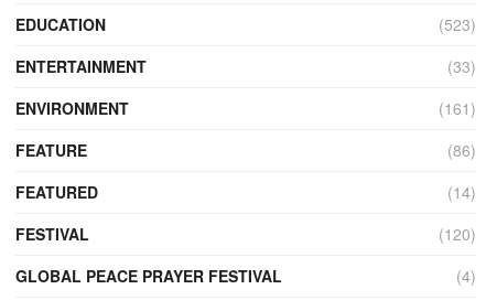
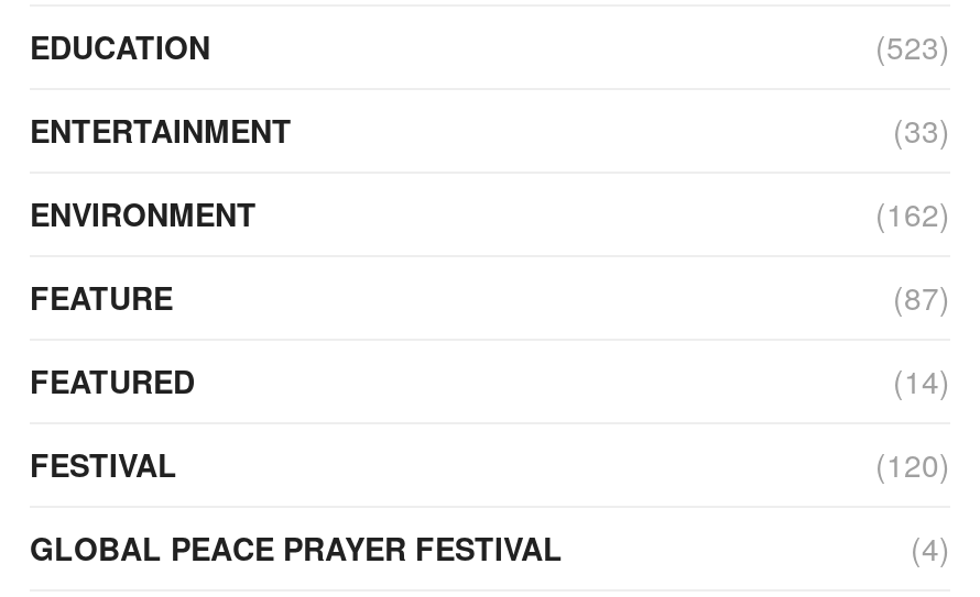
- (161)
+ (162)

- (86)
+ (87)
